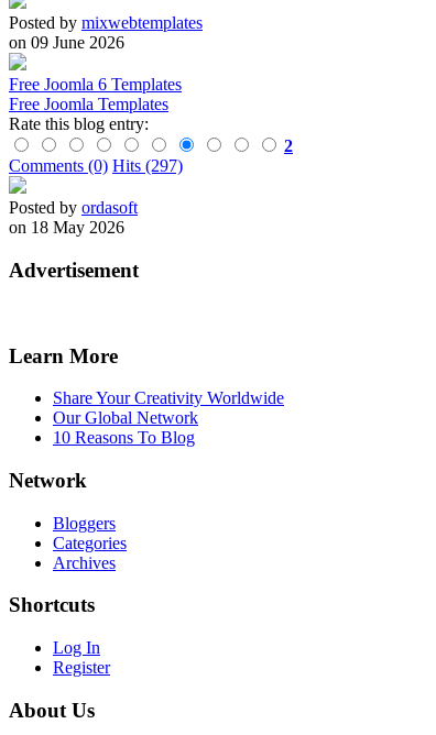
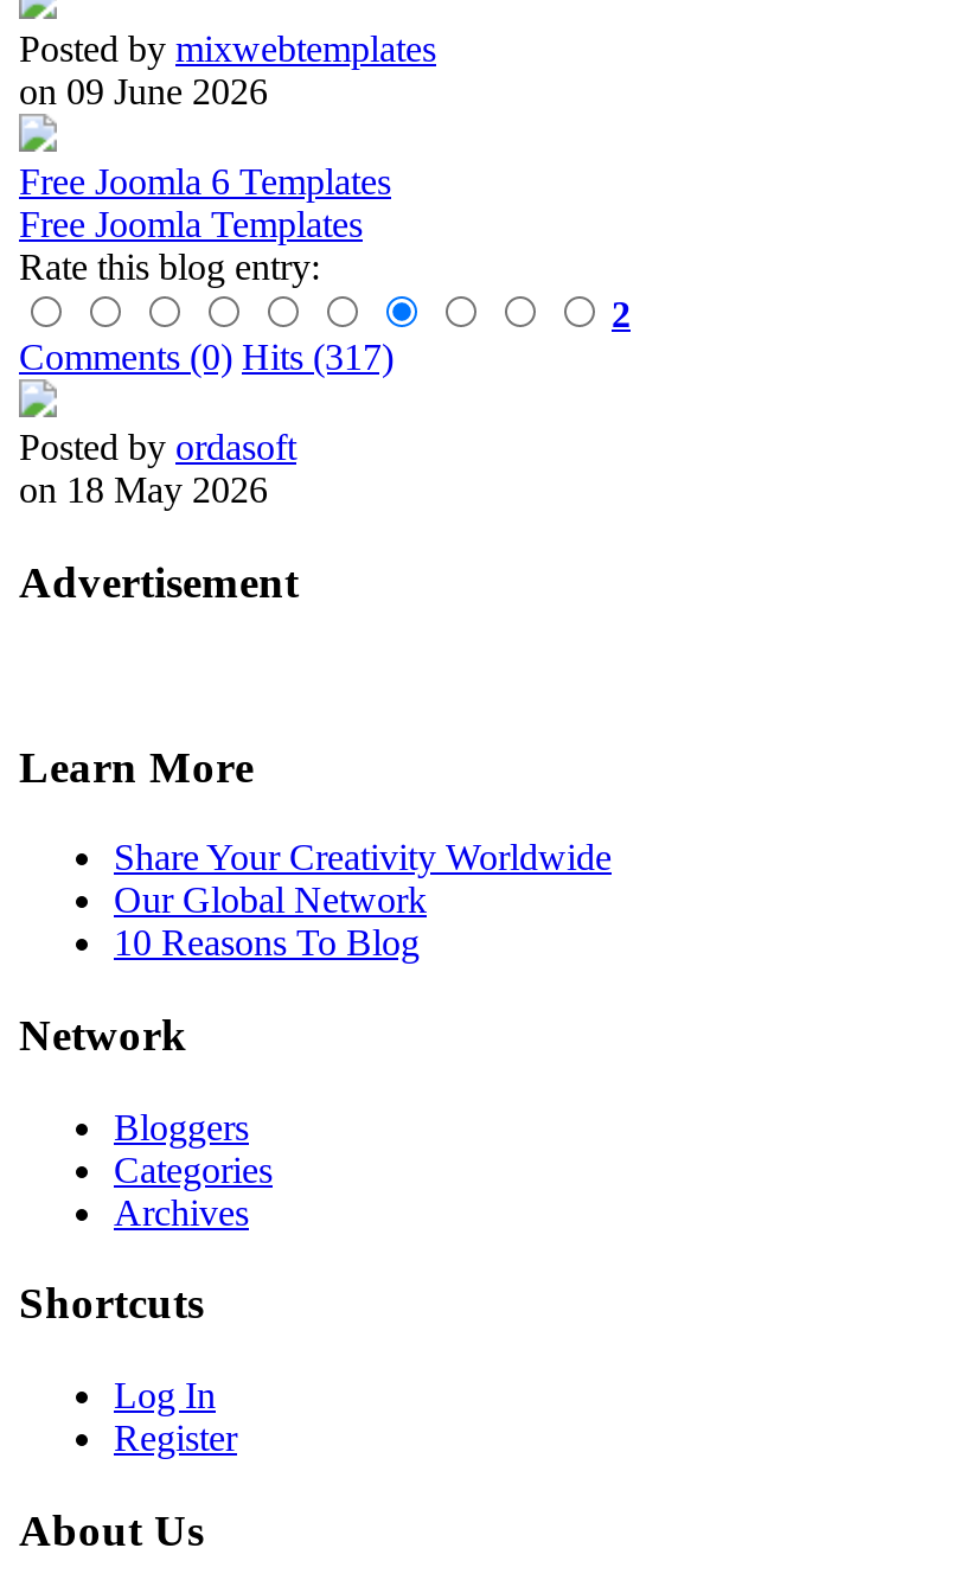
- Comments (0) Hits (297)
+ Comments (0) Hits (317)
